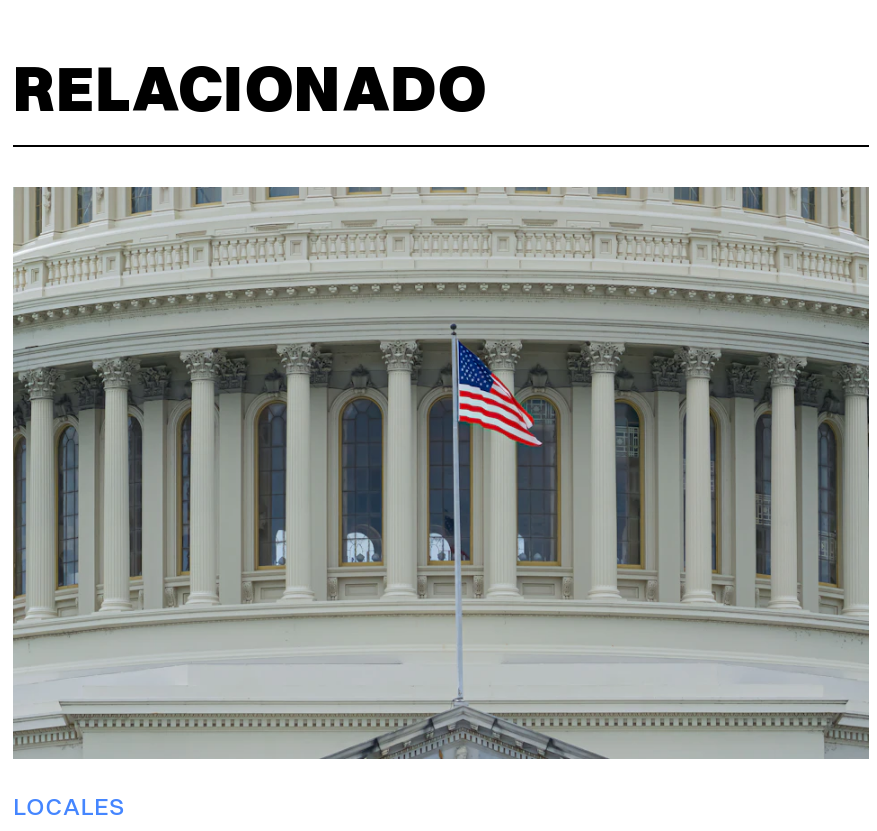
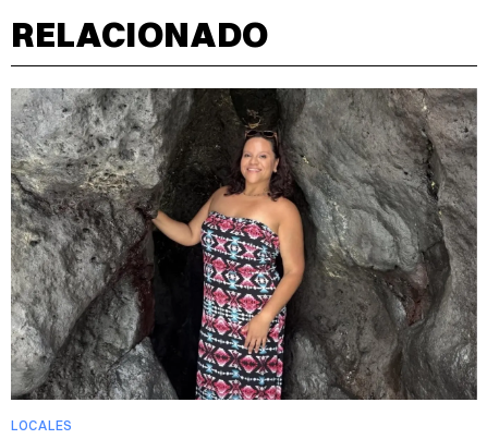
- [image]
+ [image]
